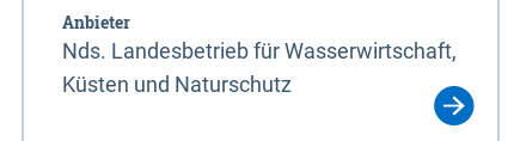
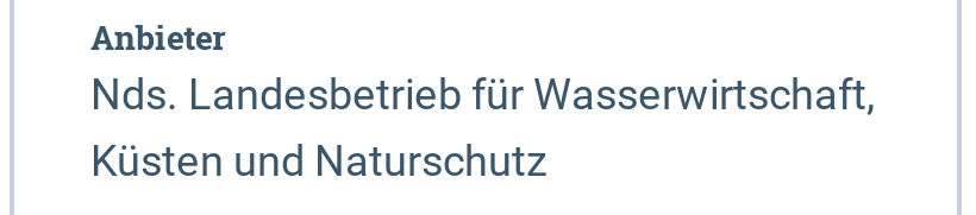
- [image]
